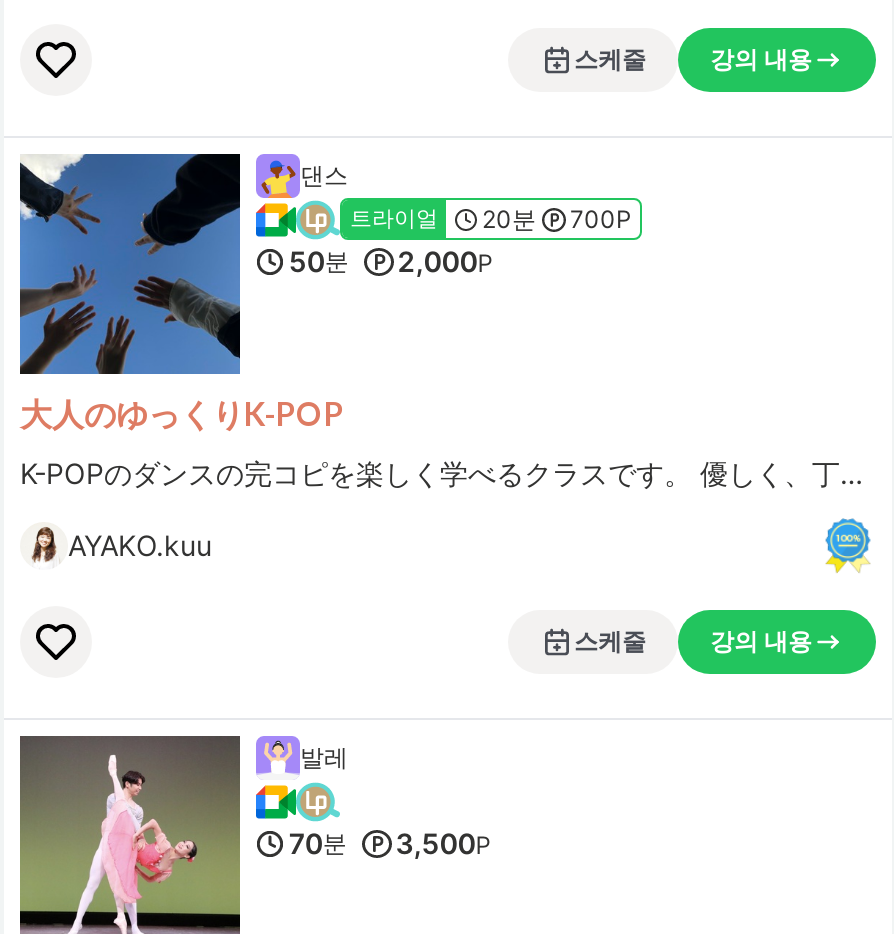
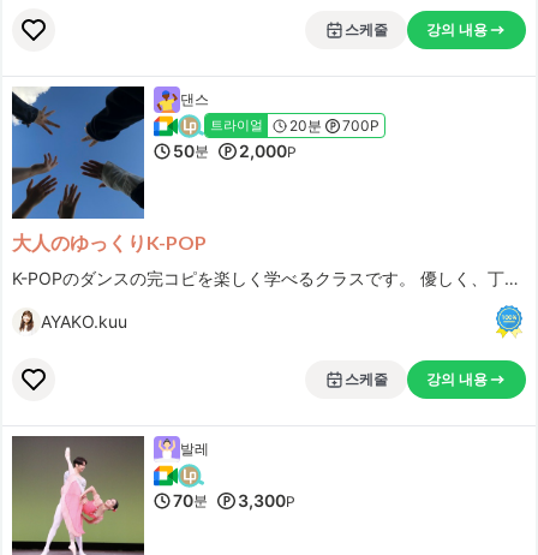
- 70분 3,500P
+ 70분 3,300P
